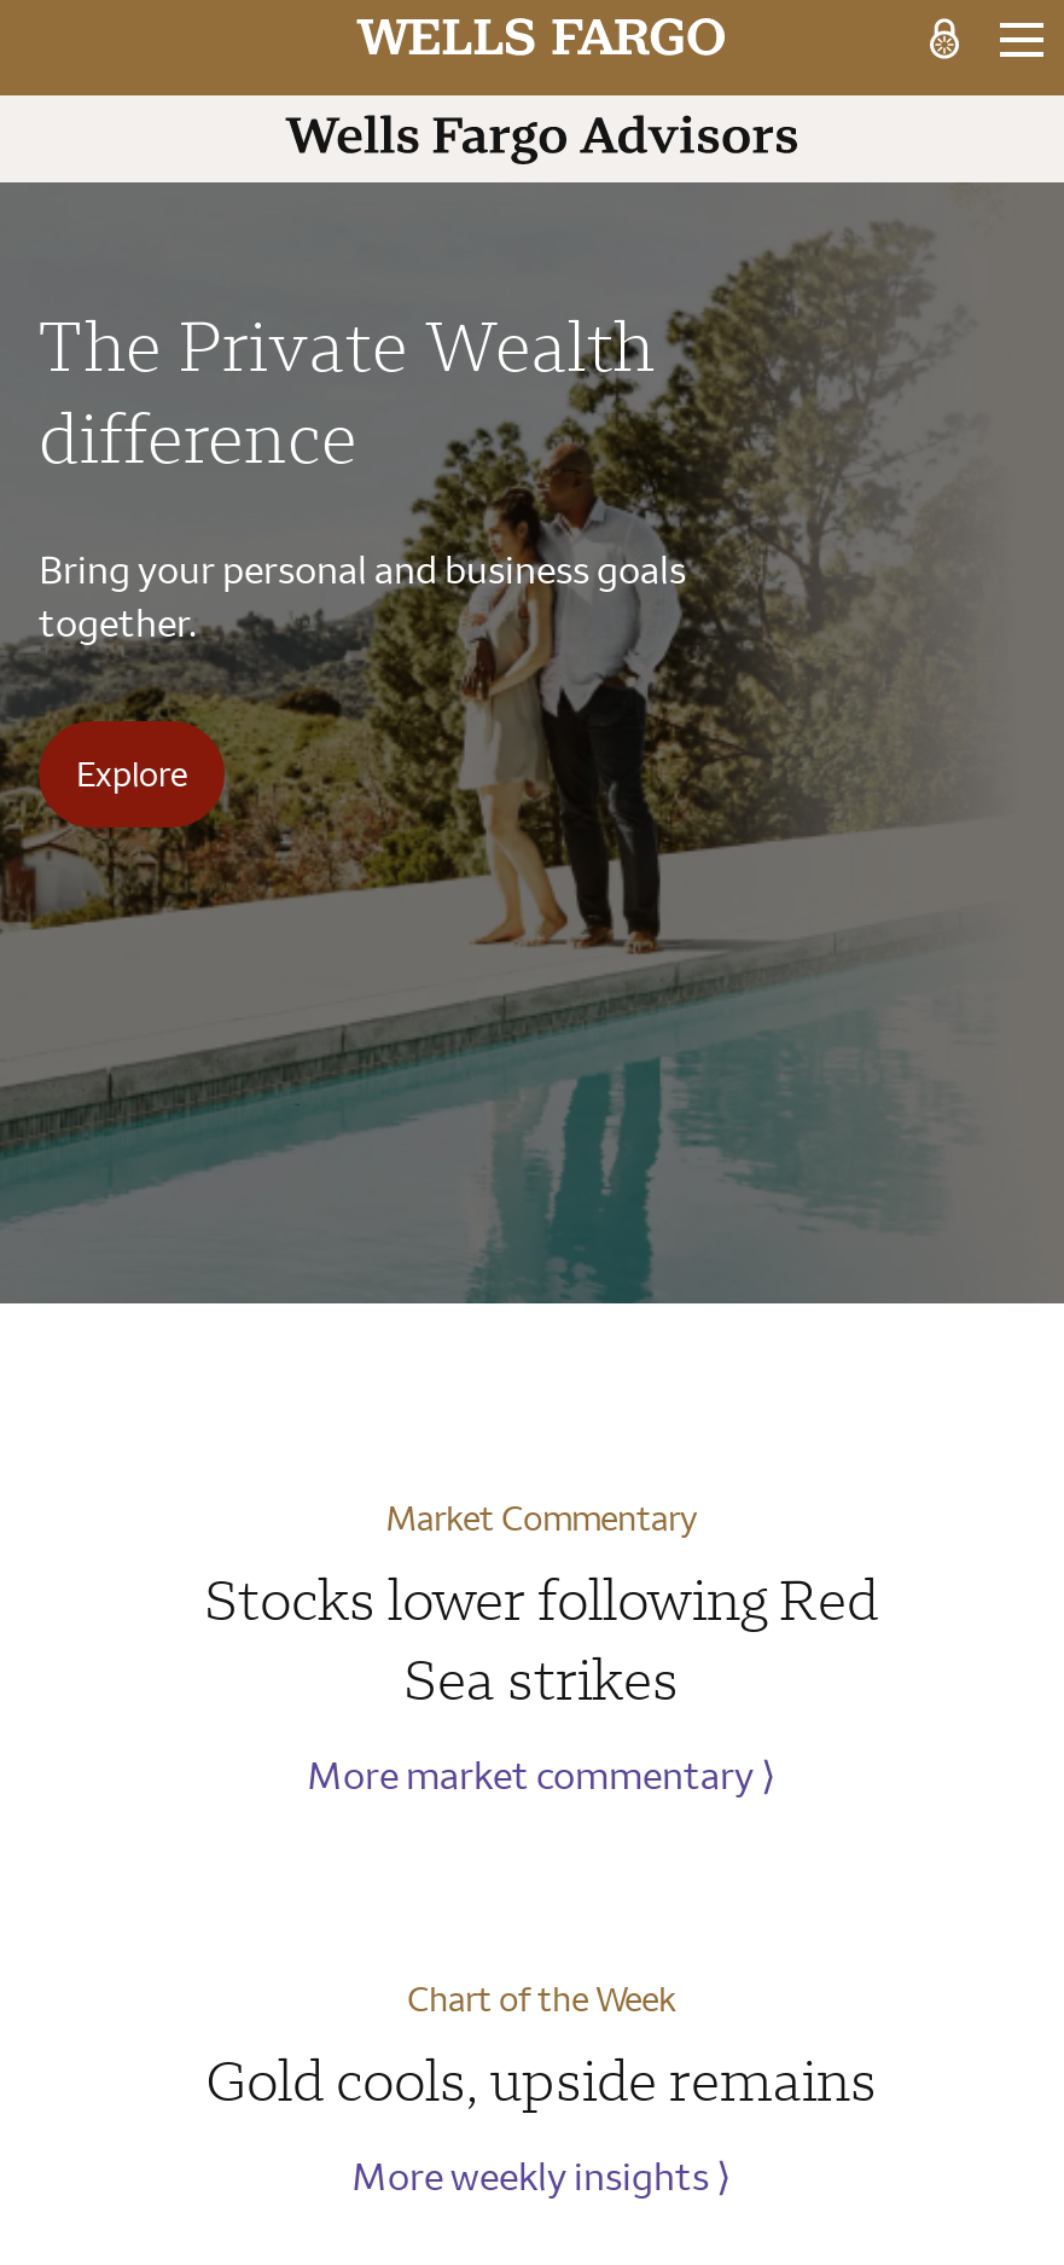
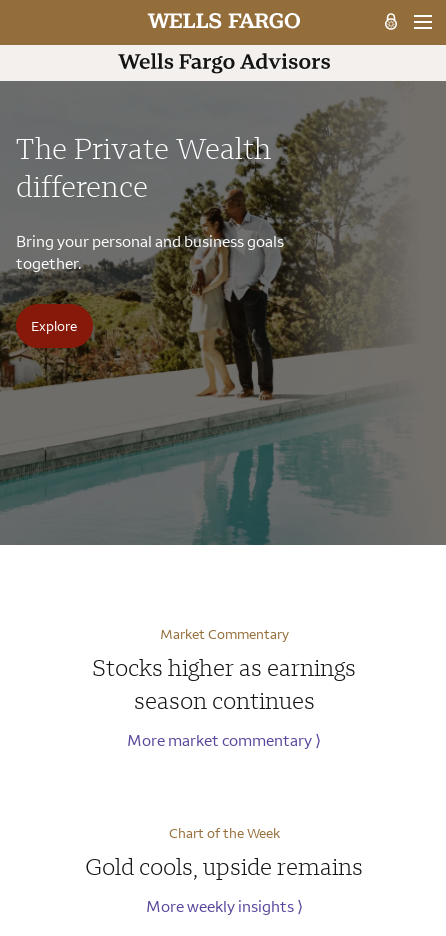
- Stocks lower following Red
- Sea strikes
+ Stocks higher as earnings
+ season continues
